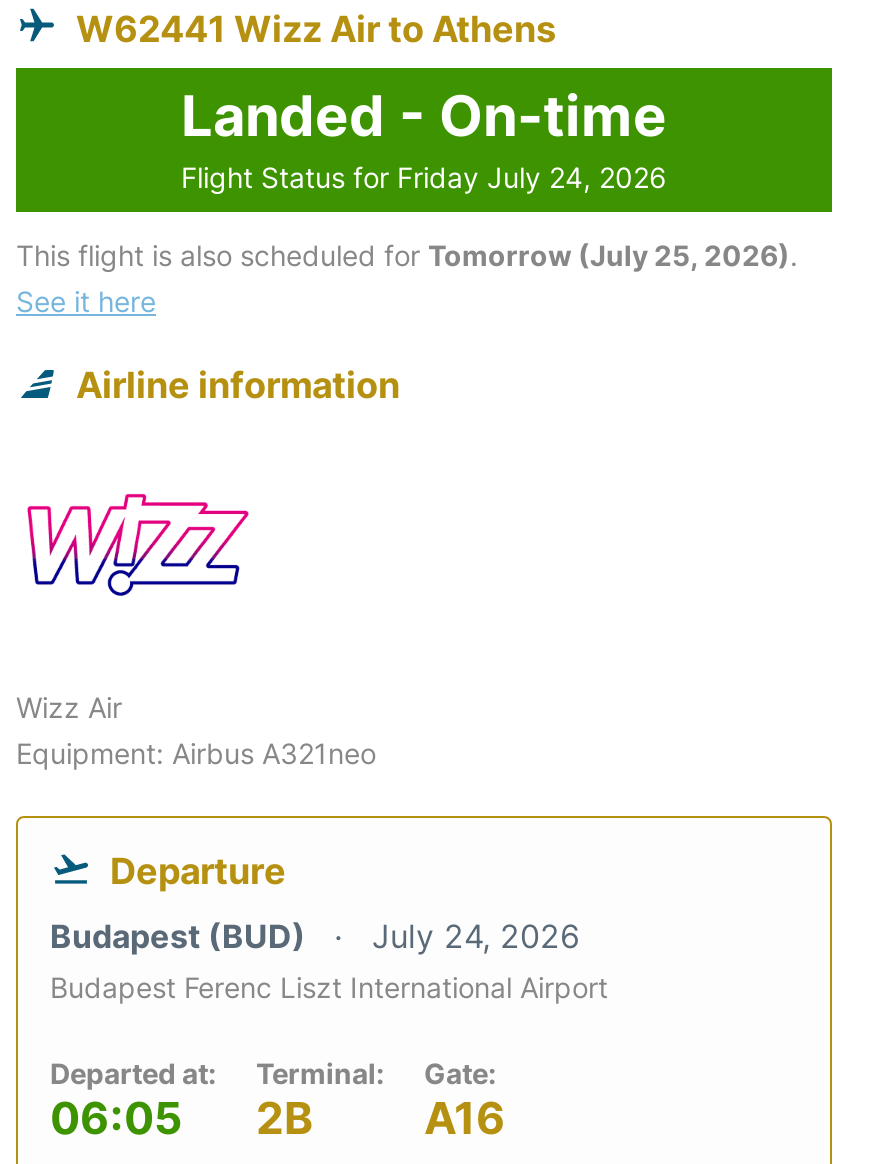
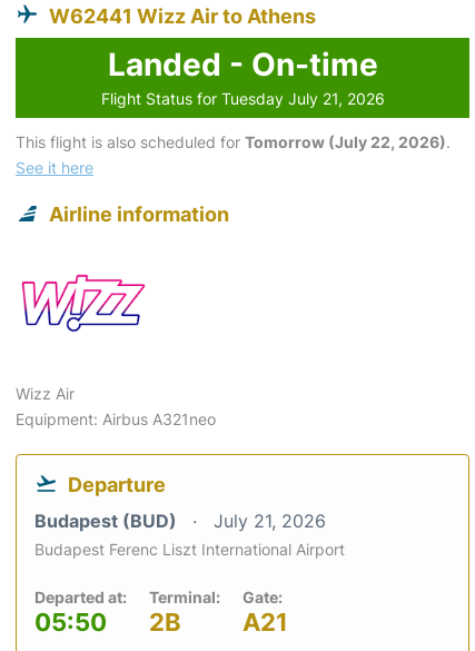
- Flight Status for Friday July 24, 2026
+ Flight Status for Tuesday July 21, 2026

- This flight is also scheduled for Tomorrow (July 25, 2026).
+ This flight is also scheduled for Tomorrow (July 22, 2026).

- Budapest (BUD) July 24, 2026
+ Budapest (BUD) July 21, 2026

- 06:05 2B
+ 05:50 2B

- A16
+ A21
